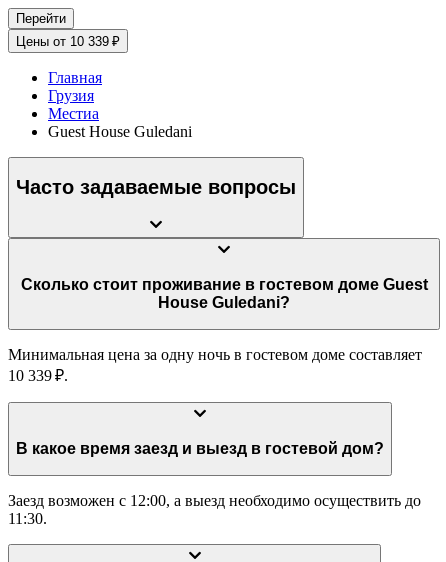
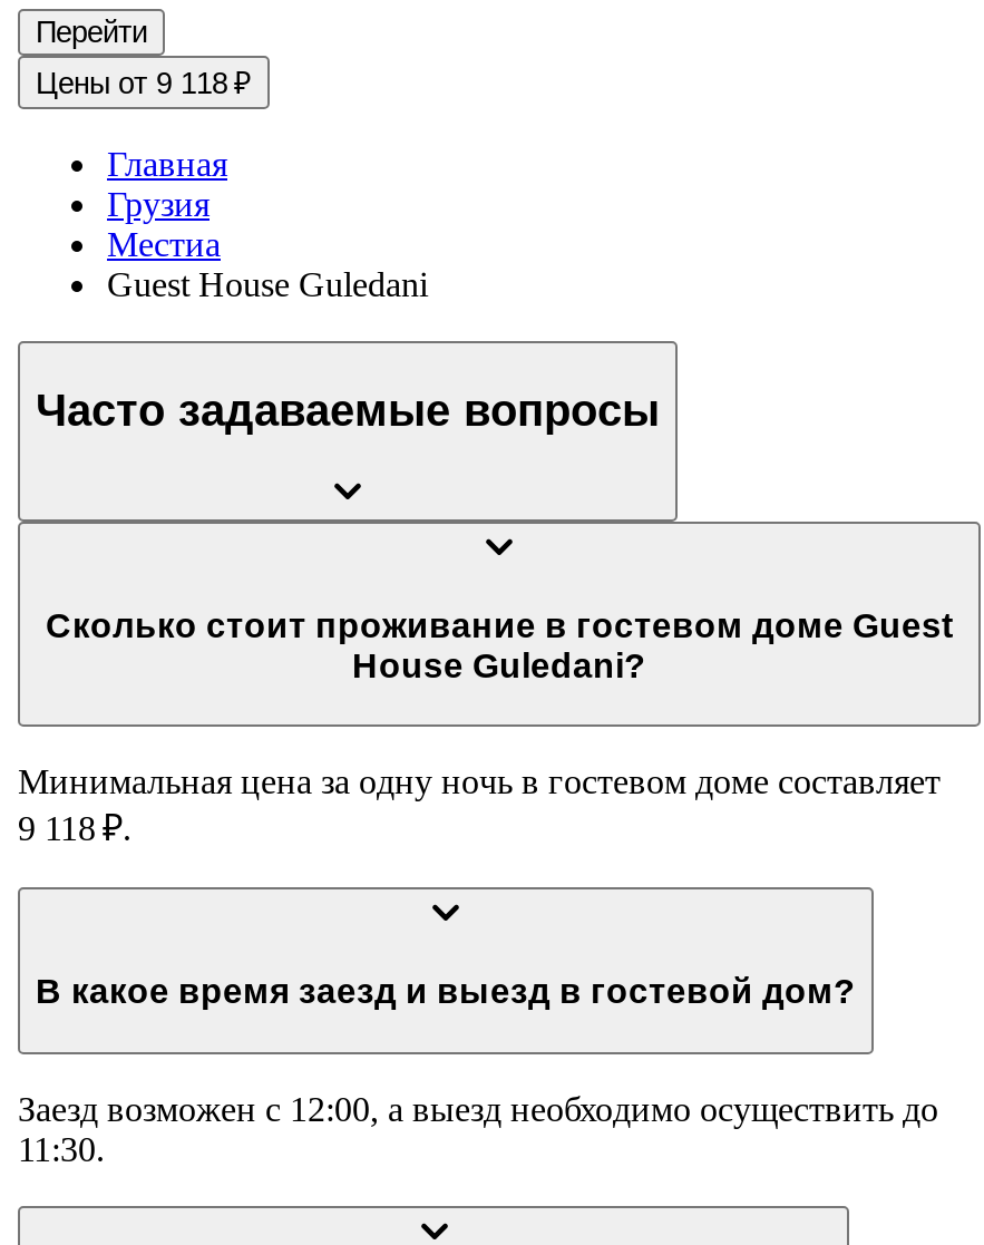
- Цены от 10 339 ₽
+ Цены от 9 118 ₽

- 10 339 ₽.
+ 9 118 ₽.
